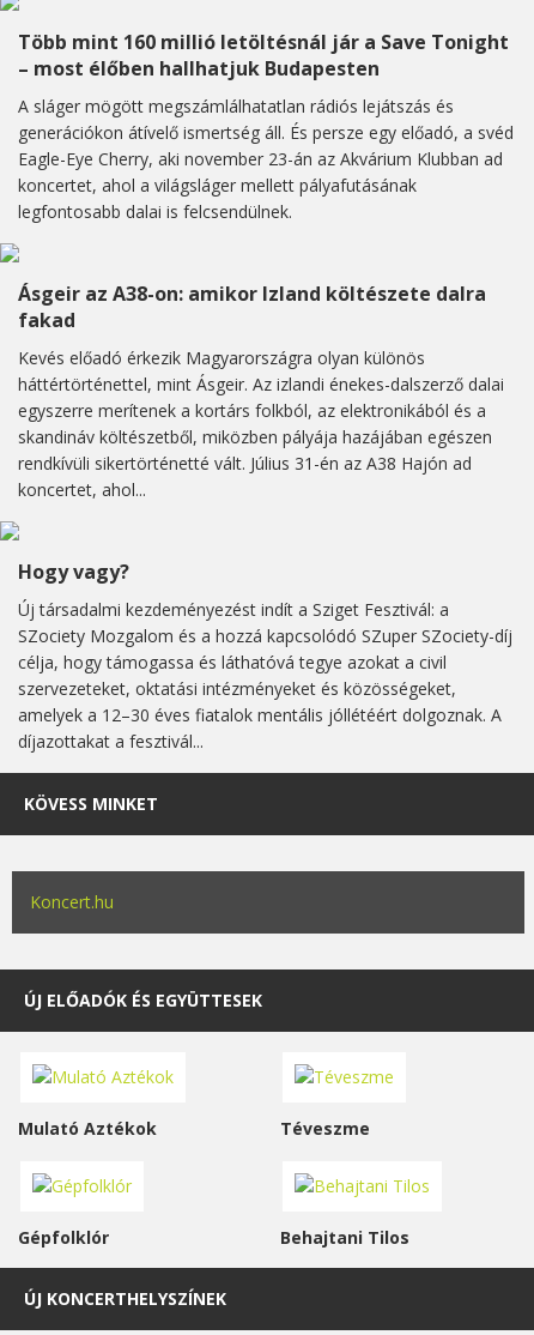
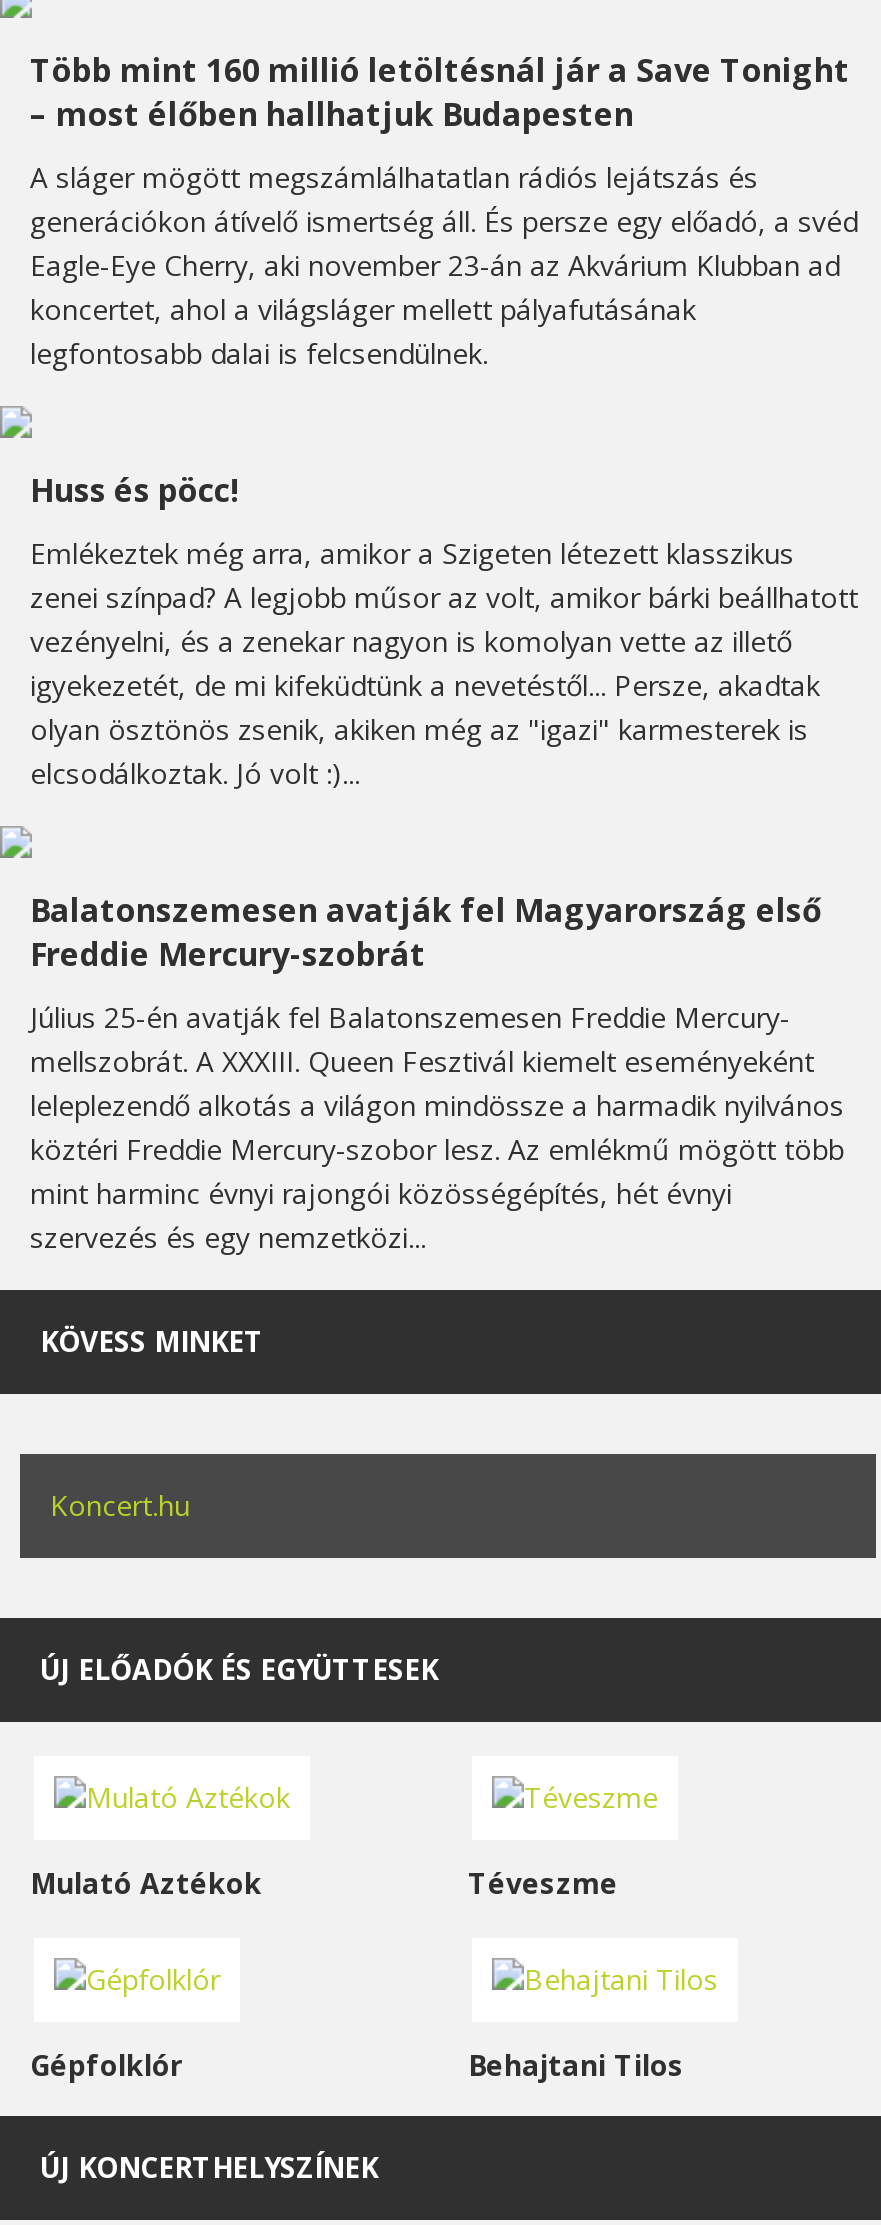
- Ásgeir az A38-on: amikor Izland költészete dalra
- fakad
+ Huss és pöcc!

- Kevés előadó érkezik Magyarországra olyan különös
- háttértörténettel, mint Ásgeir. Az izlandi énekes-dalszerző dalai
- egyszerre merítenek a kortárs folkból, az elektronikából és a
- skandináv költészetből, miközben pályája hazájában egészen
- rendkívüli sikertörténetté vált. Július 31-én az A38 Hajón ad
- koncertet, ahol...
+ Emlékeztek még arra, amikor a Szigeten létezett klasszikus
+ zenei színpad? A legjobb műsor az volt, amikor bárki beállhatott
+ vezényelni, és a zenekar nagyon is komolyan vette az illető
+ igyekezetét, de mi kifeküdtünk a nevetéstől... Persze, akadtak
+ olyan ösztönös zsenik, akiken még az "igazi" karmesterek is
+ elcsodálkoztak. Jó volt :)...

- Hogy vagy?
+ Balatonszemesen avatják fel Magyarország első
+ Freddie Mercury-szobrát

- Új társadalmi kezdeményezést indít a Sziget Fesztivál: a
- SZociety Mozgalom és a hozzá kapcsolódó SZuper SZociety-díj
- célja, hogy támogassa és láthatóvá tegye azokat a civil
- szervezeteket, oktatási intézményeket és közösségeket,
- amelyek a 12–30 éves fiatalok mentális jóllétéért dolgoznak. A
- díjazottakat a fesztivál...
+ Július 25-én avatják fel Balatonszemesen Freddie Mercury-
+ mellszobrát. A XXXIII. Queen Fesztivál kiemelt eseményeként
+ leleplezendő alkotás a világon mindössze a harmadik nyilvános
+ köztéri Freddie Mercury-szobor lesz. Az emlékmű mögött több
+ mint harminc évnyi rajongói közösségépítés, hét évnyi
+ szervezés és egy nemzetközi...
